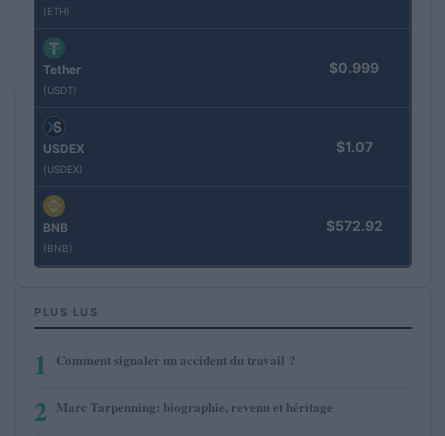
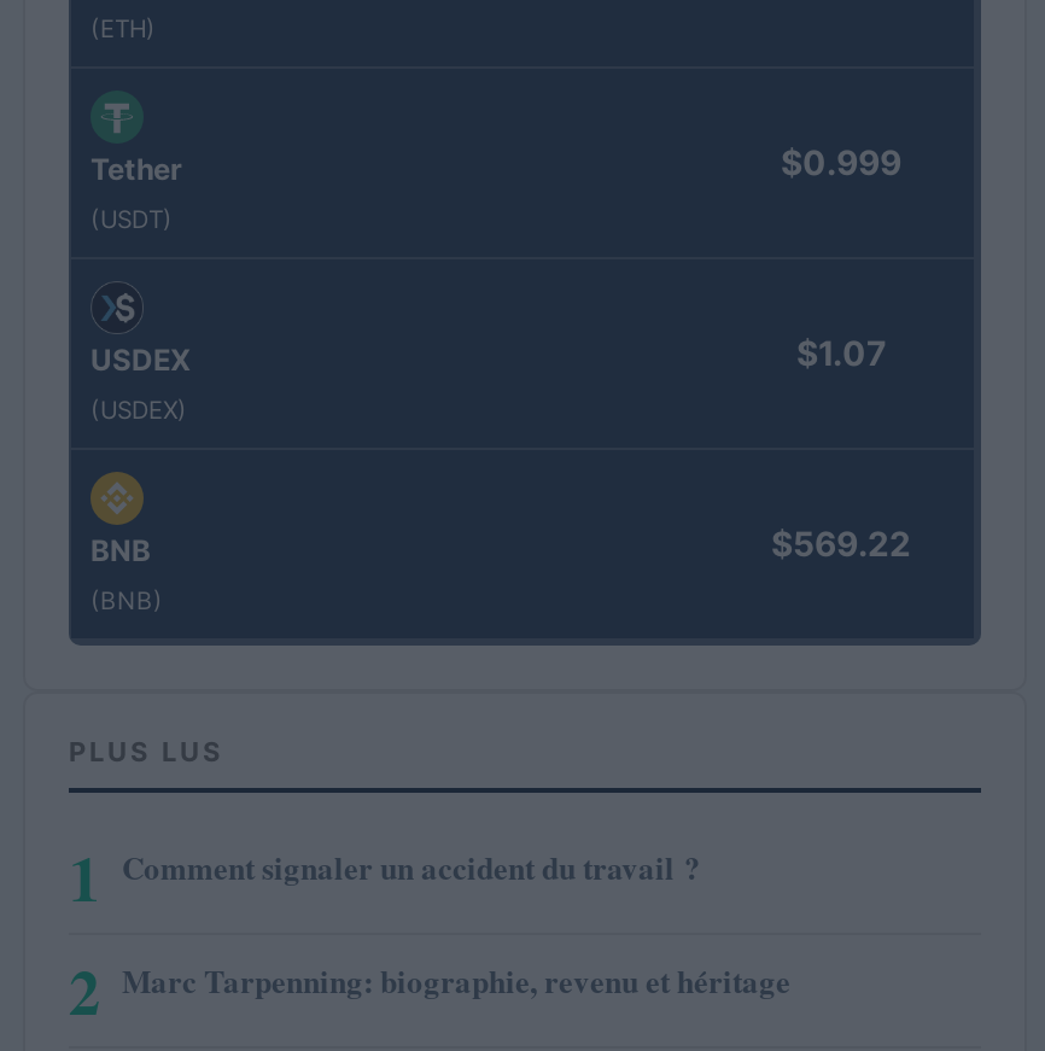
- $572.92
+ $569.22
